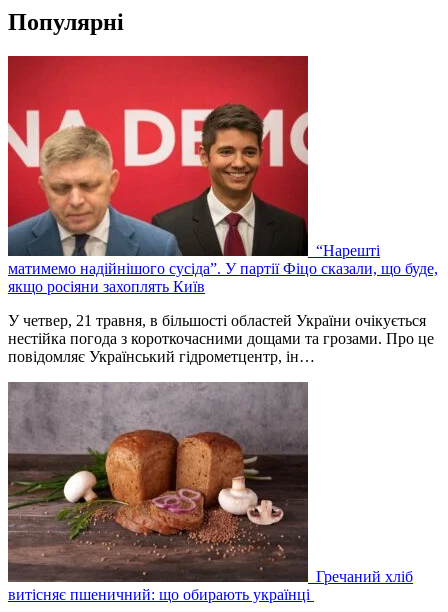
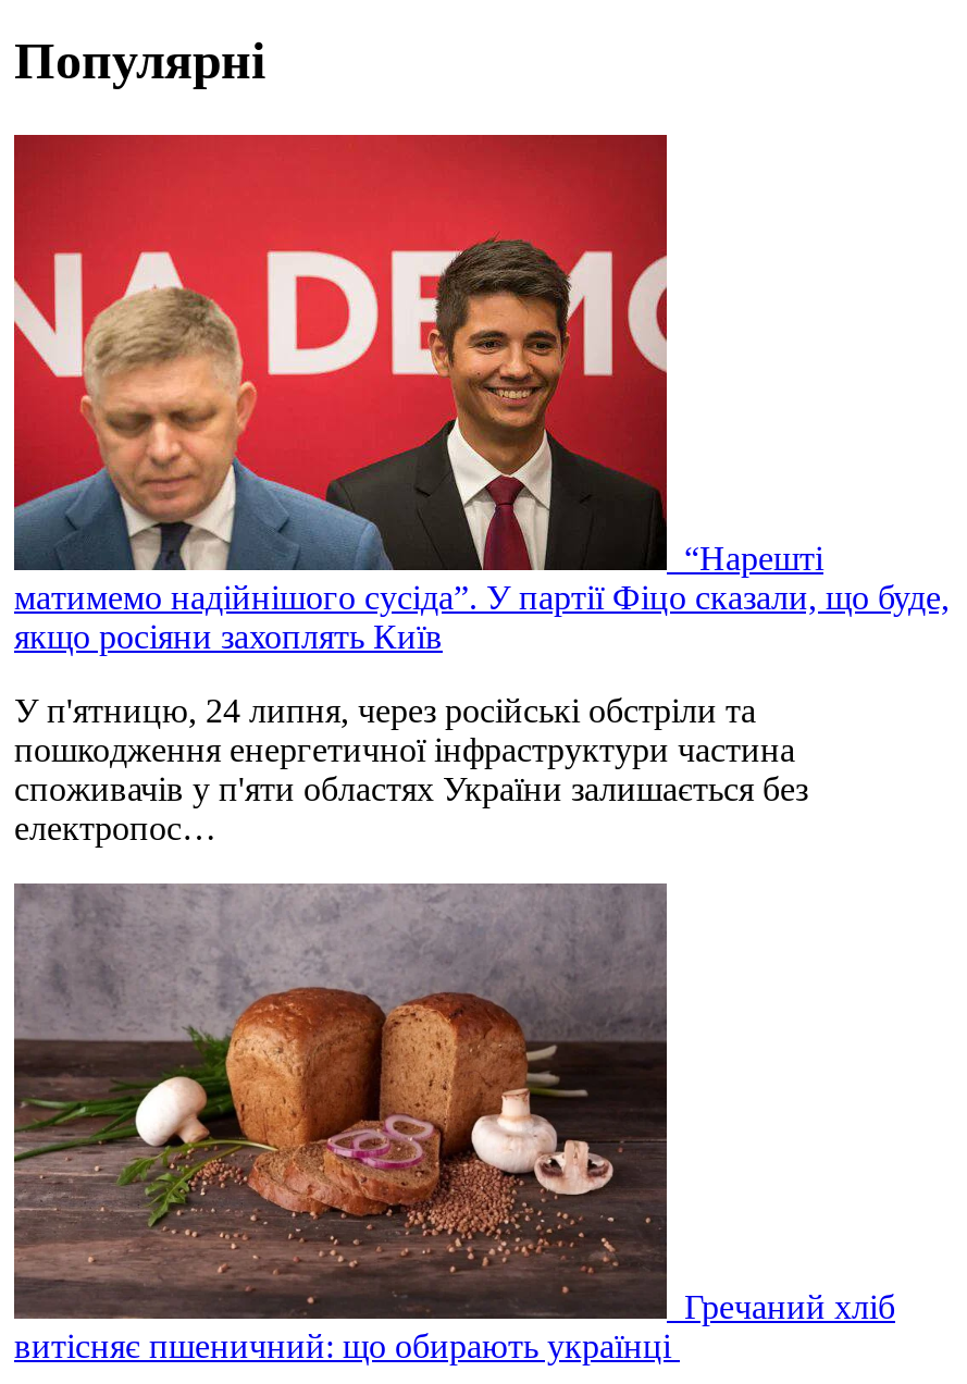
- У четвер, 21 травня, в більшості областей України очікується
- нестійка погода з короткочасними дощами та грозами. Про це
- повідомляє Український гідрометцентр, ін…
+ У п'ятницю, 24 липня, через російські обстріли та
+ пошкодження енергетичної інфраструктури частина
+ споживачів у п'яти областях України залишається без
+ електропос…
